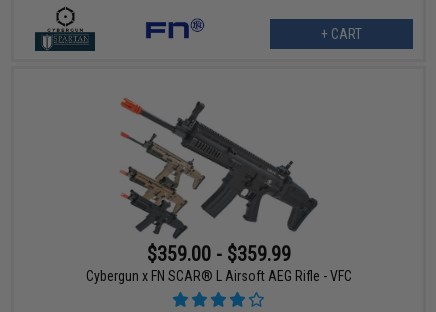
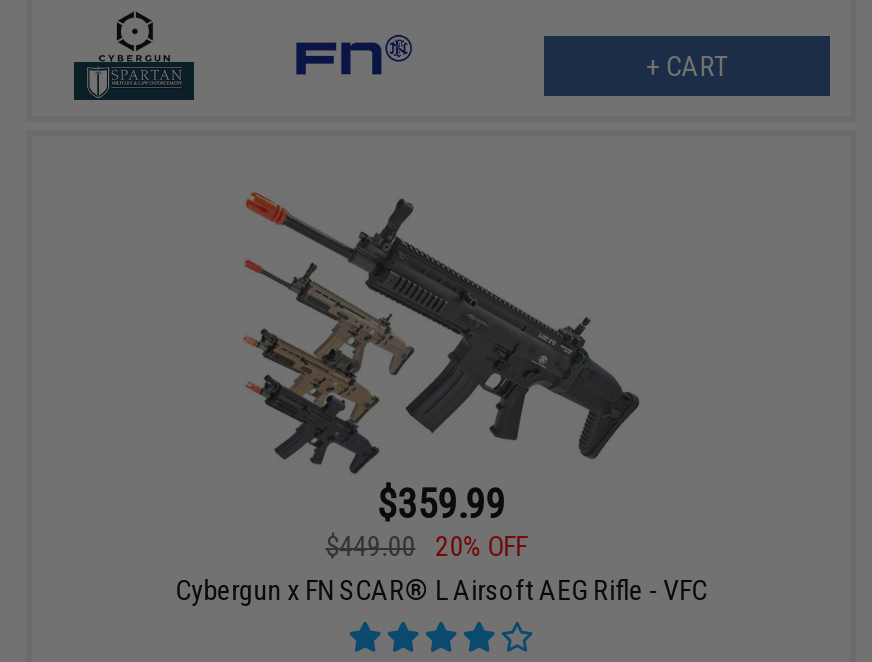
- $359.00 - $359.99
+ $359.99
+ $449.00
+ 20% OFF
